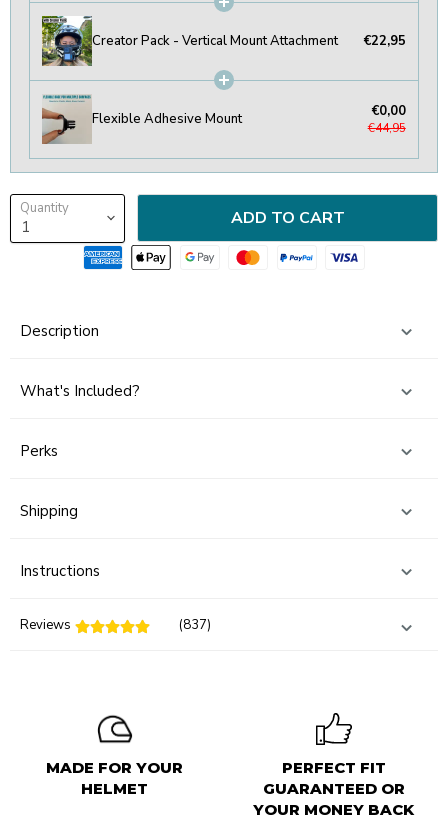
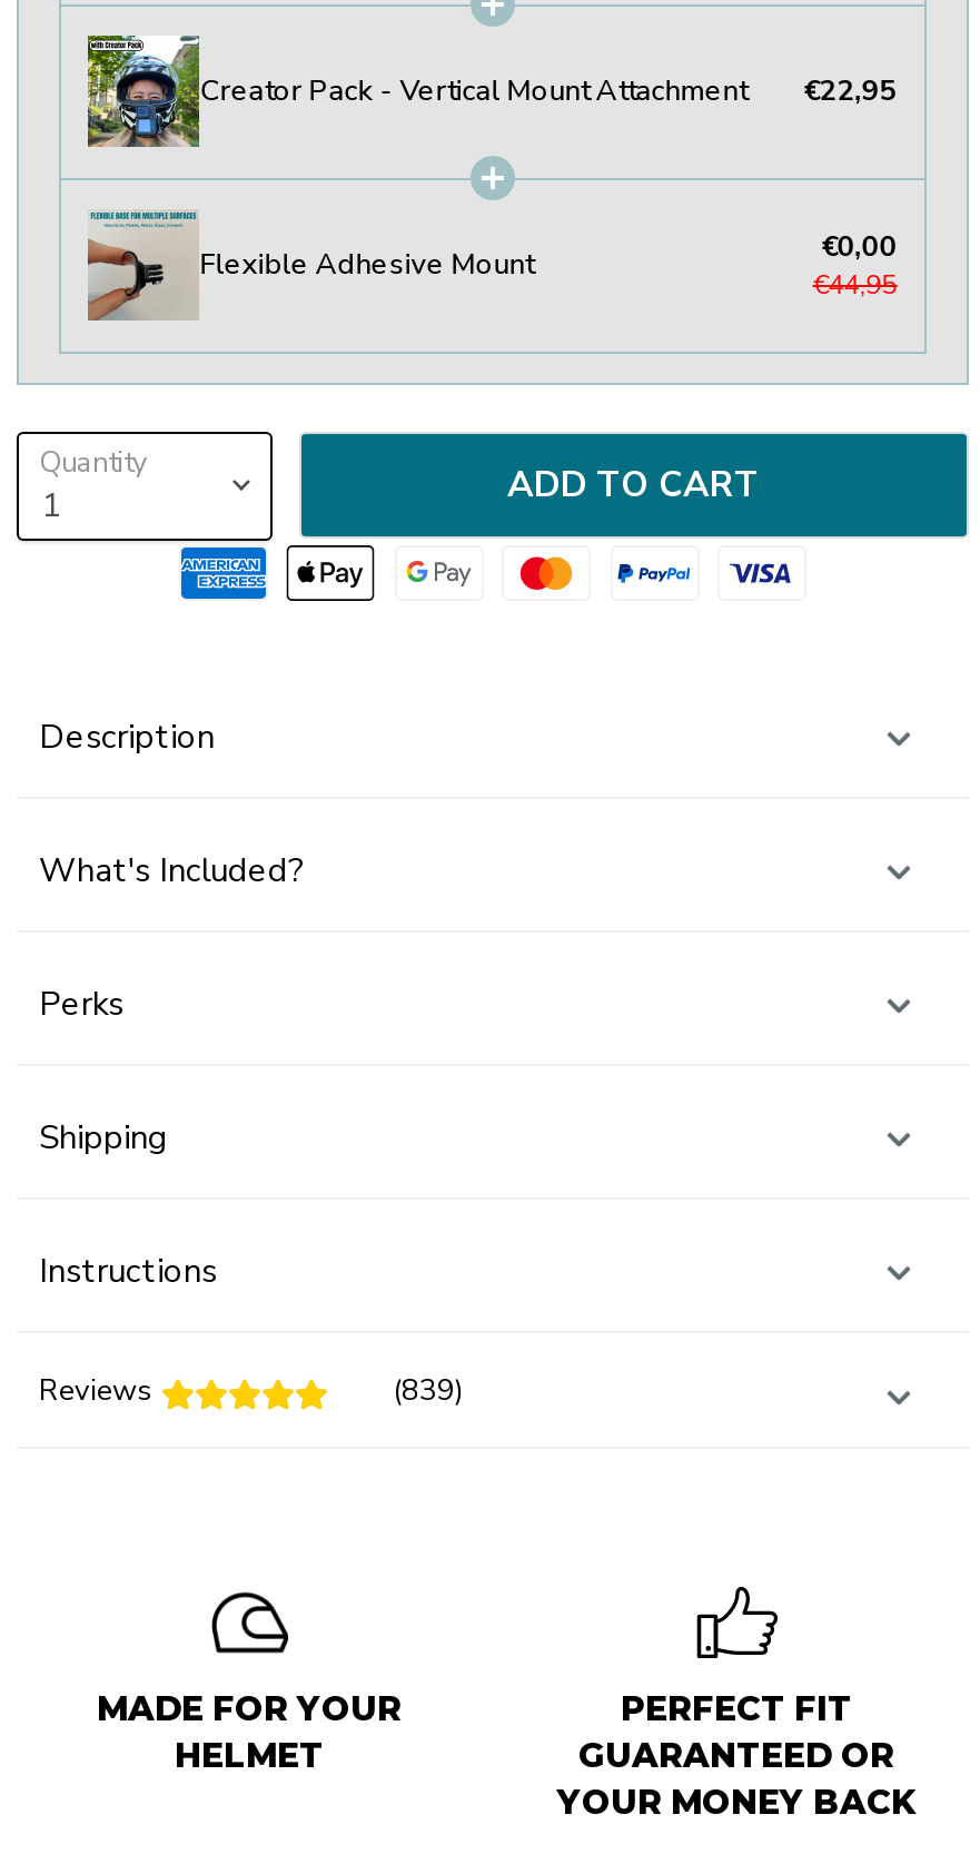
- (837)
+ (839)
